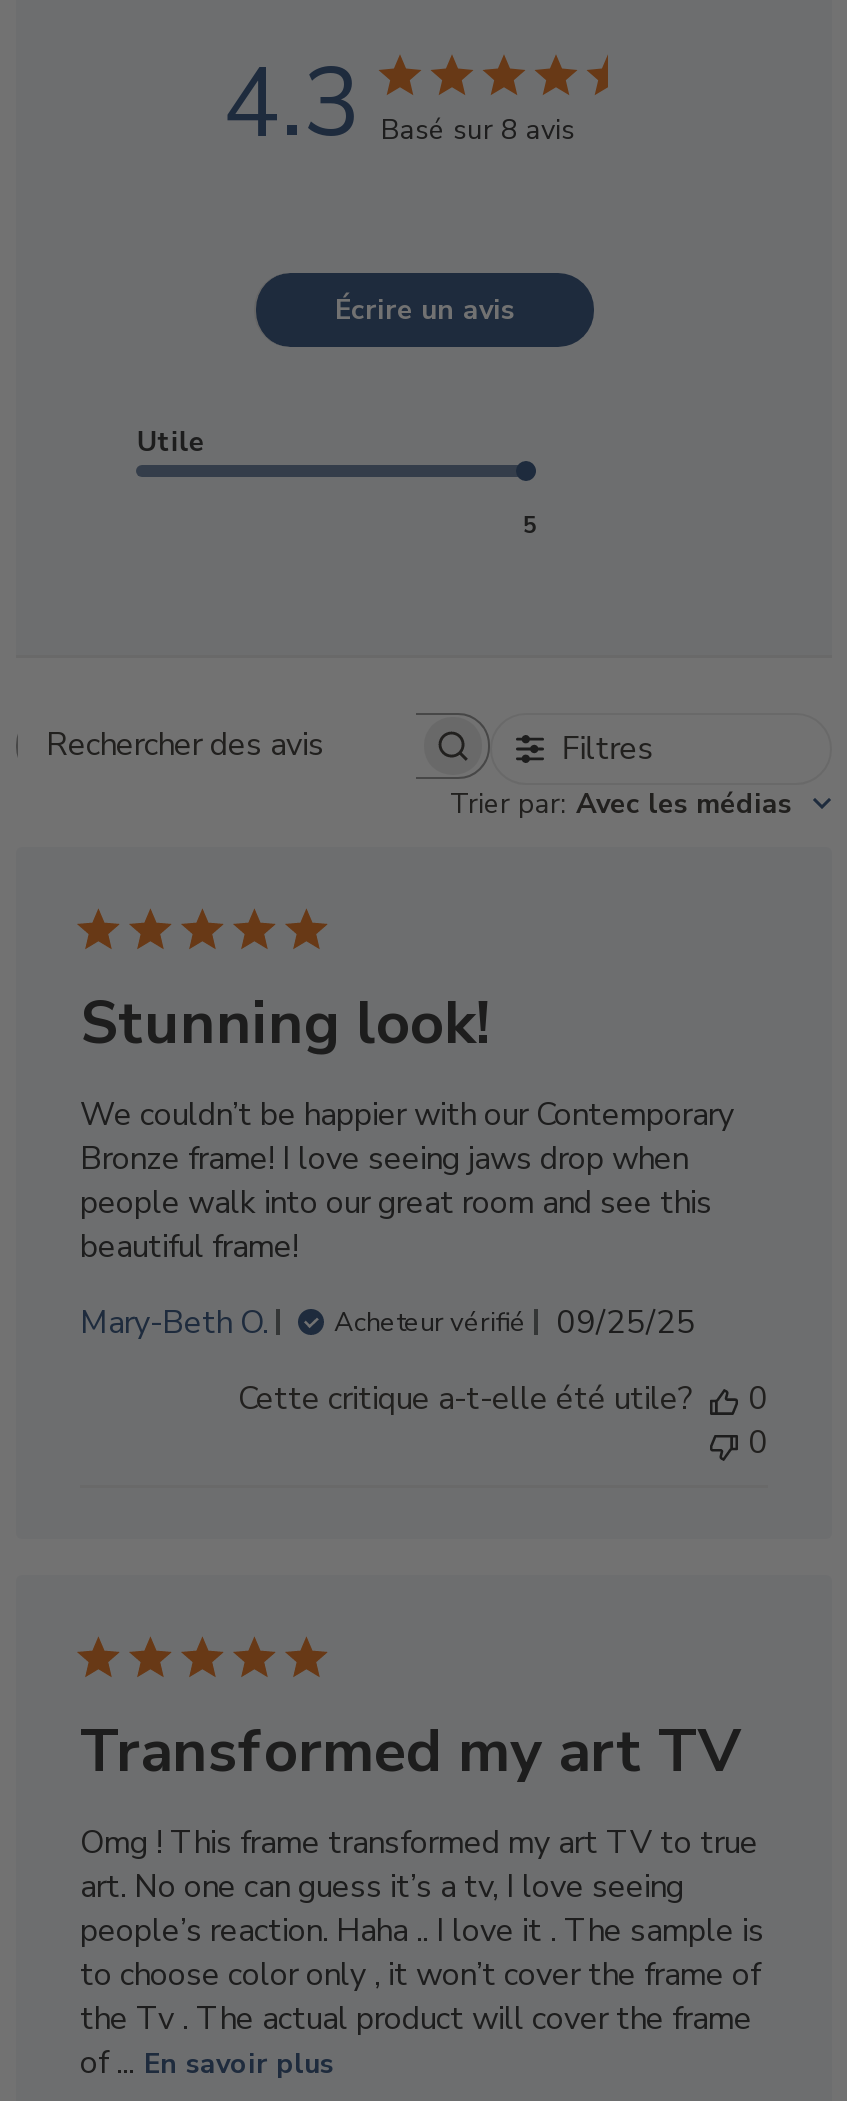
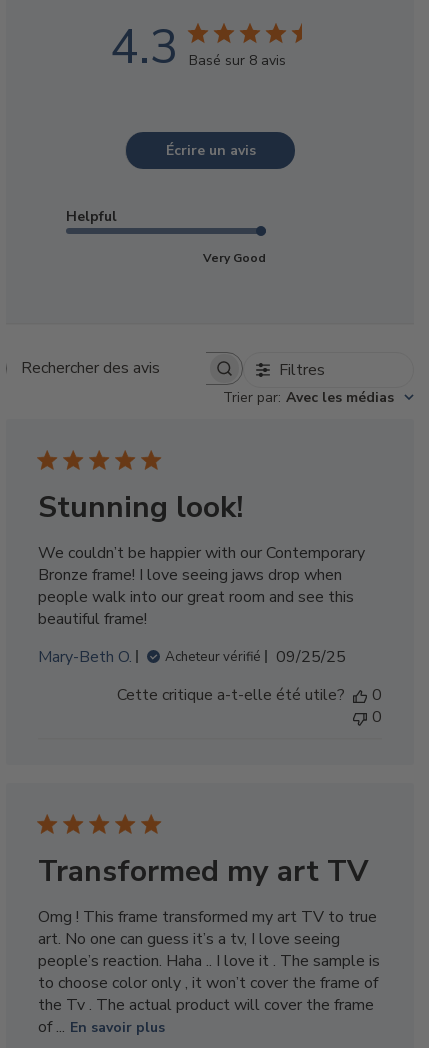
- Utile
+ Helpful

- 5
+ Very Good
